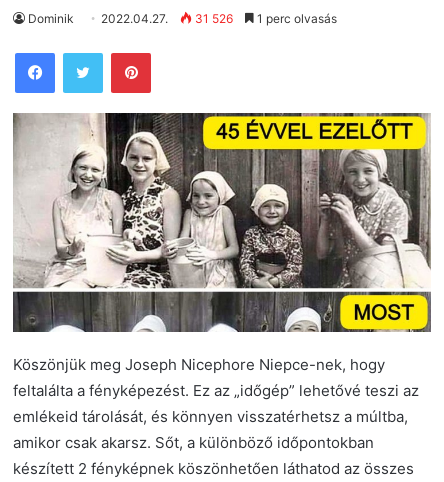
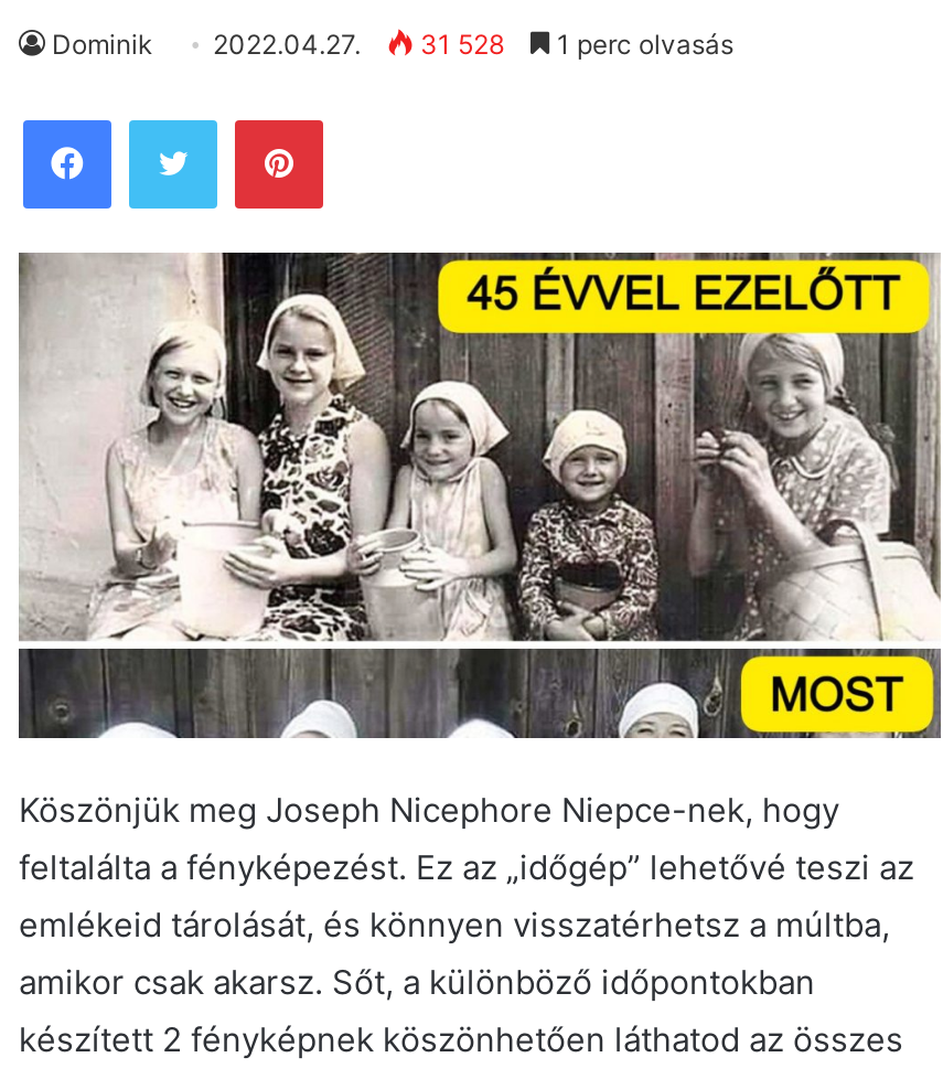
- Dominik 2022.04.27. 31 526 1 perc olvasás
+ Dominik 2022.04.27. 31 528 1 perc olvasás
